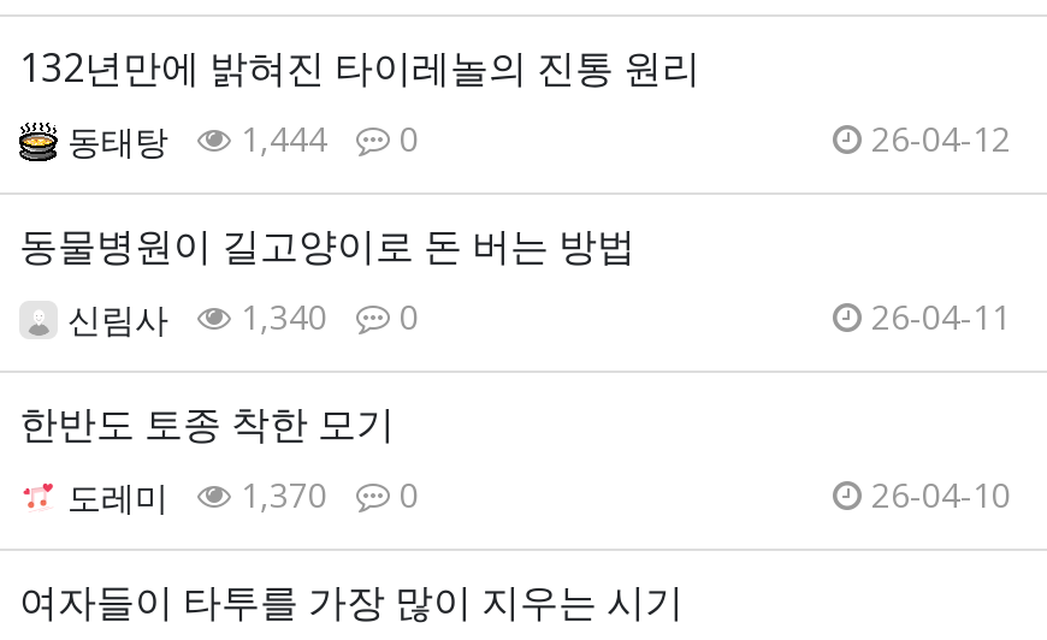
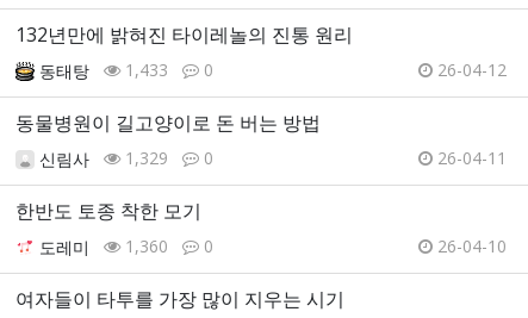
- 동태탕 1,444 0
+ 동태탕 1,433 0

- 신림사 1,340 0
+ 신림사 1,329 0

- 도레미 1,370 0
+ 도레미 1,360 0
